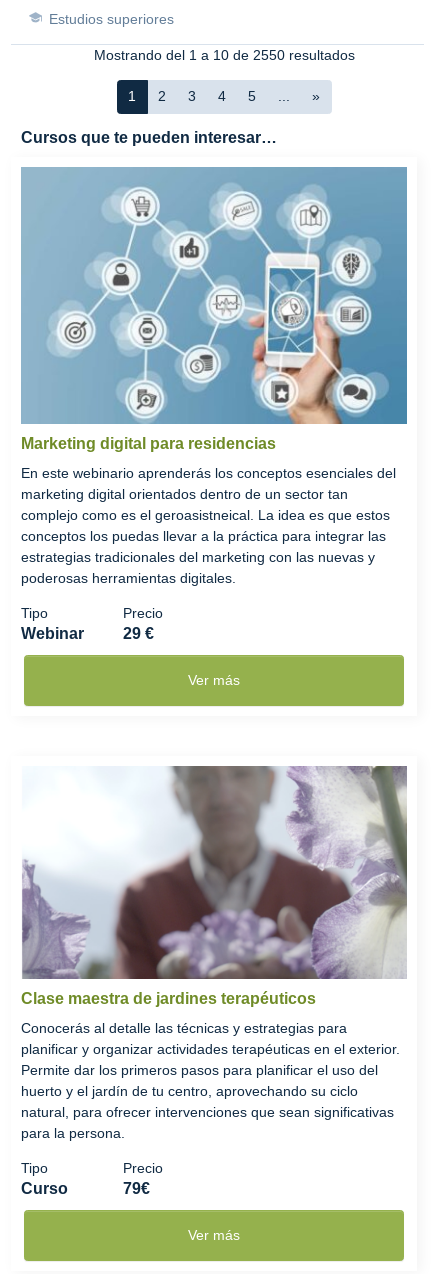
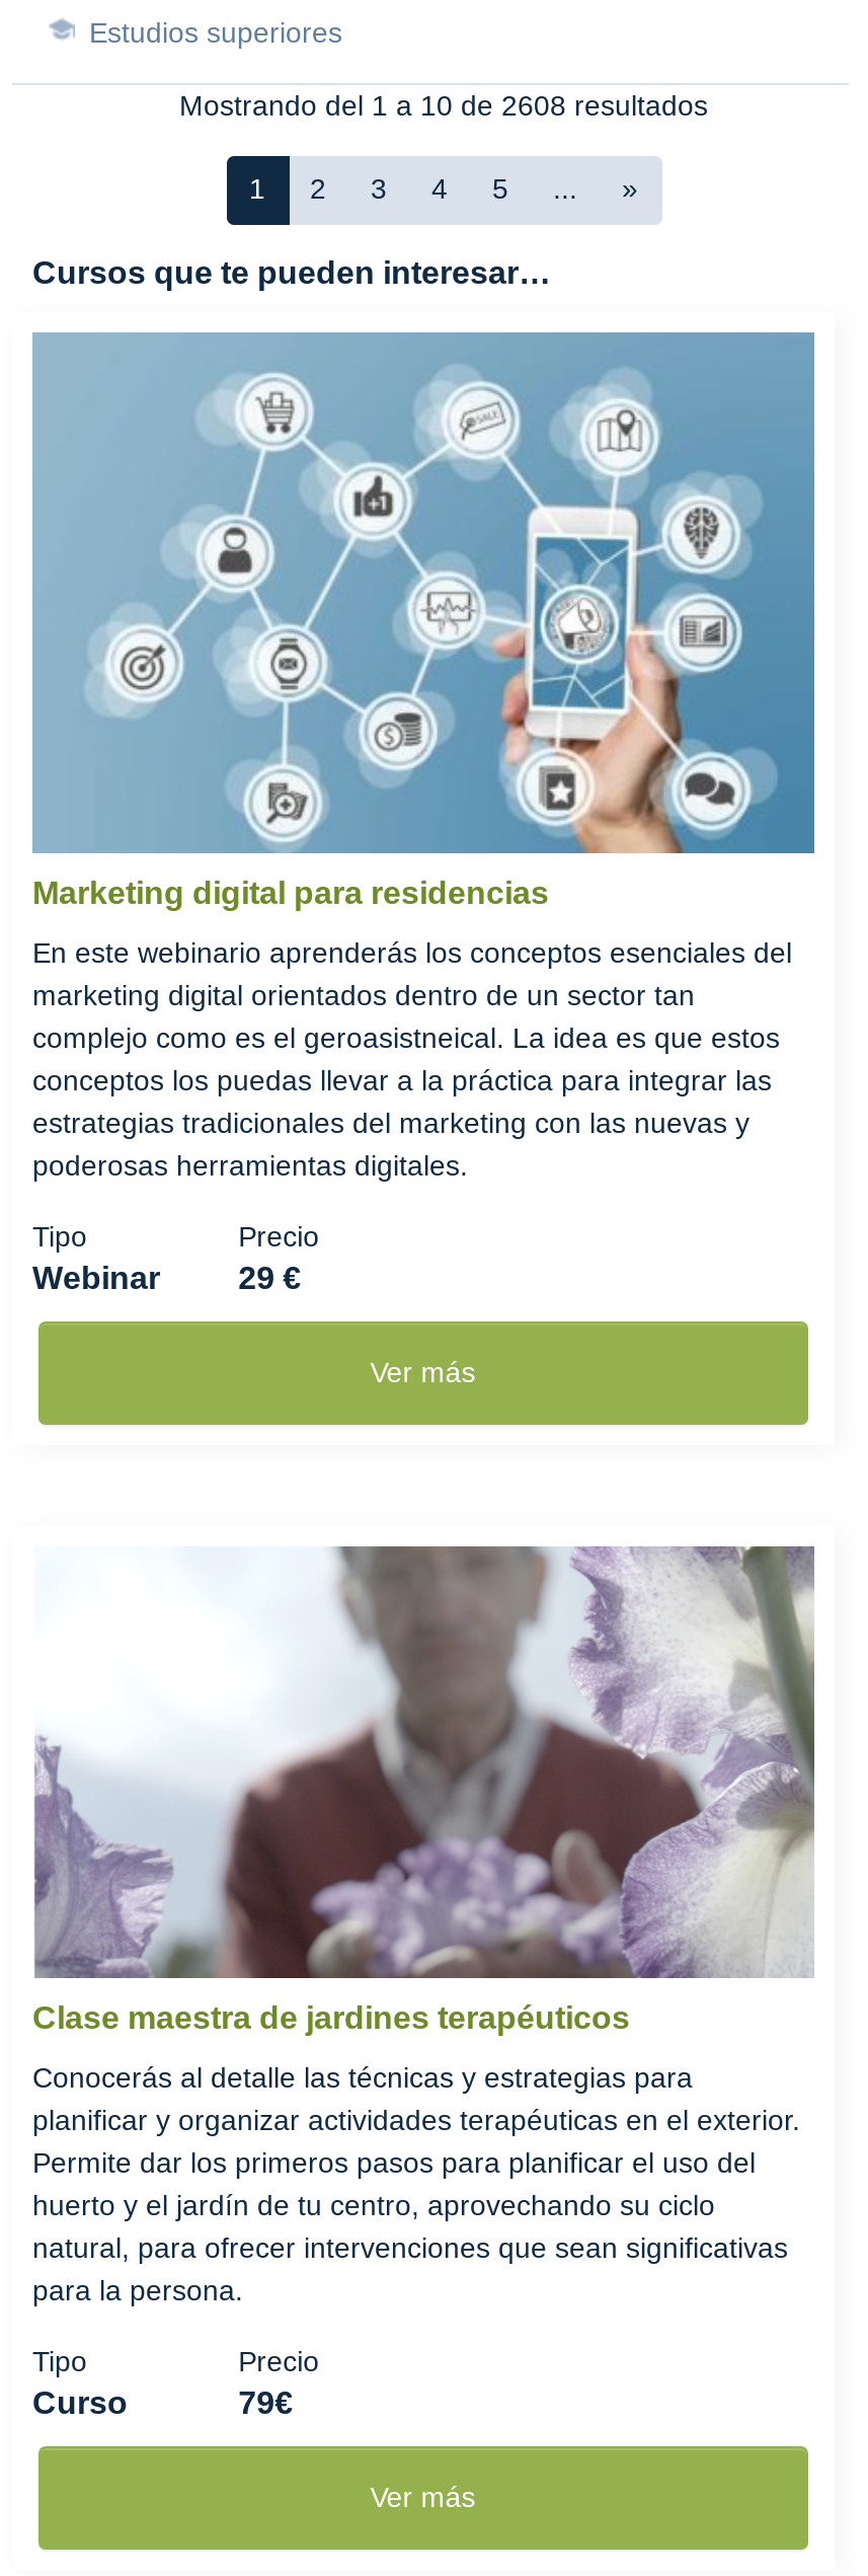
- Mostrando del 1 a 10 de 2550 resultados
+ Mostrando del 1 a 10 de 2608 resultados
